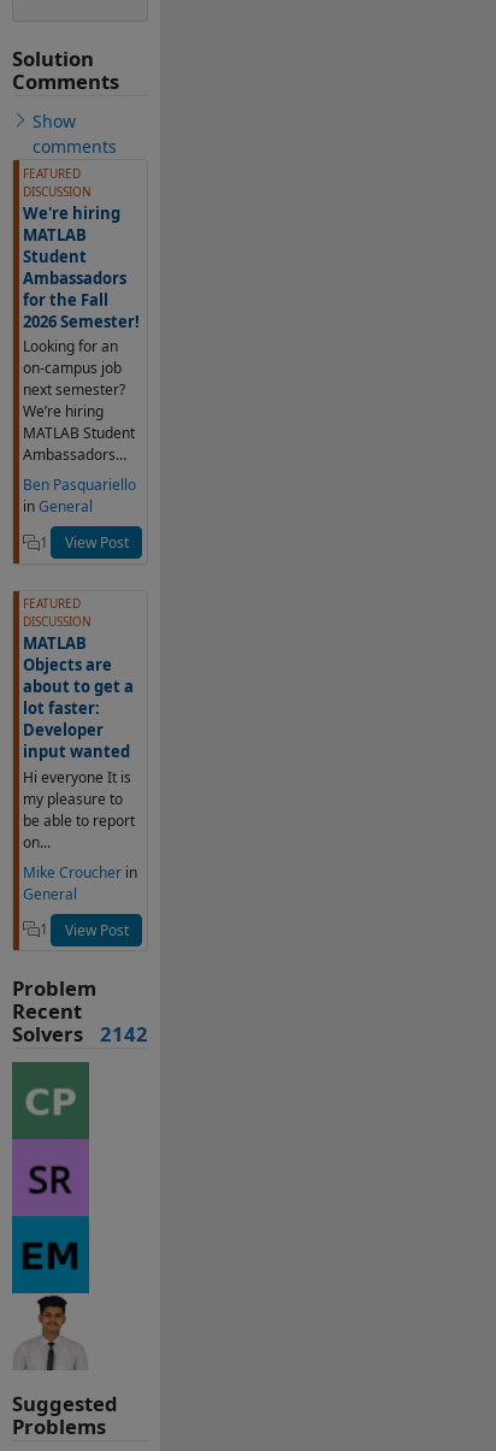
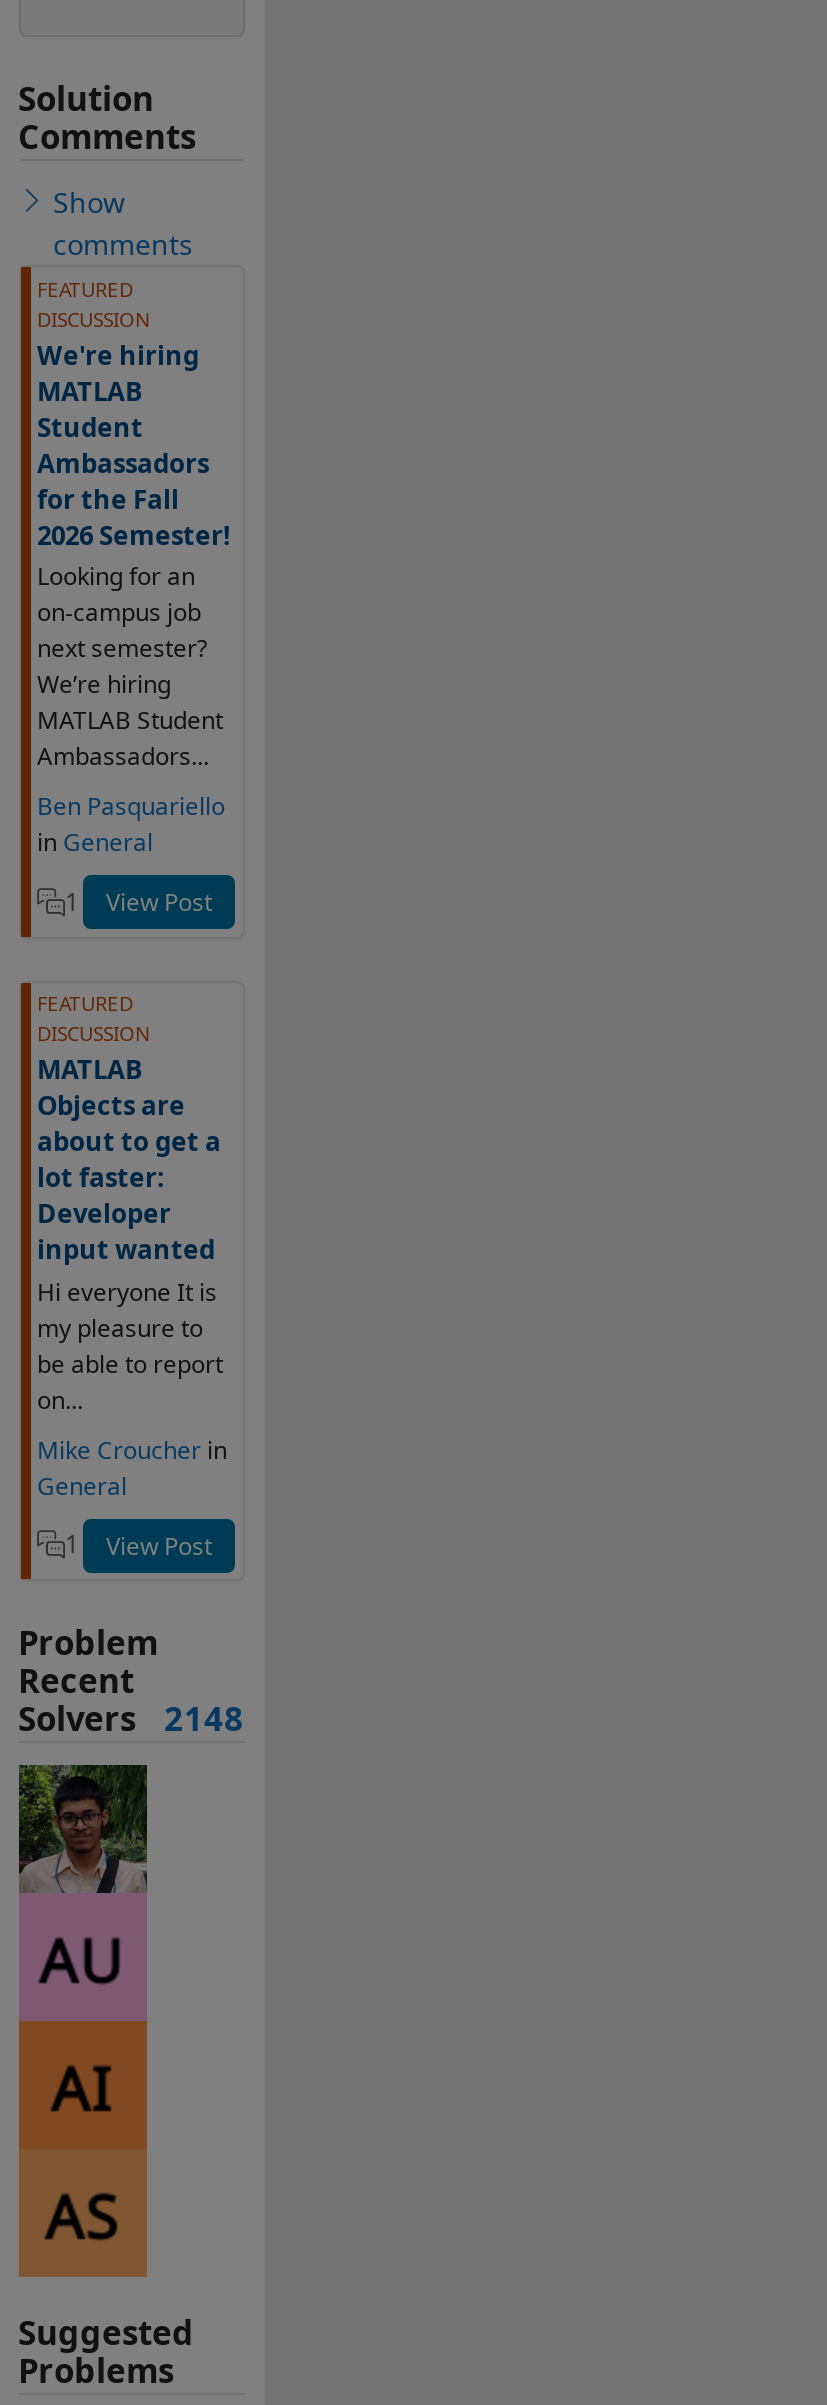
- Solvers 2142
+ Solvers 2148

- [image]
+ [image]
